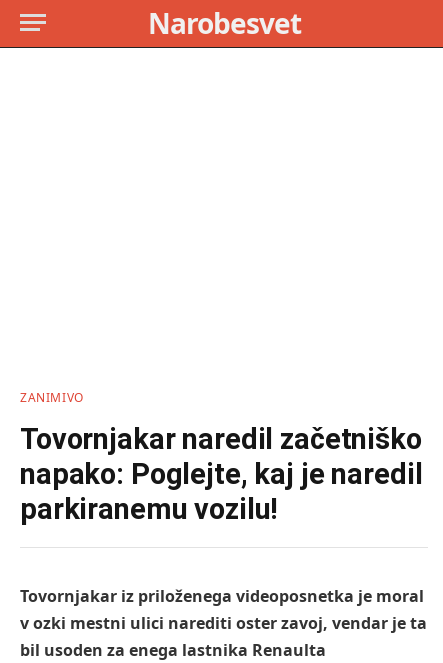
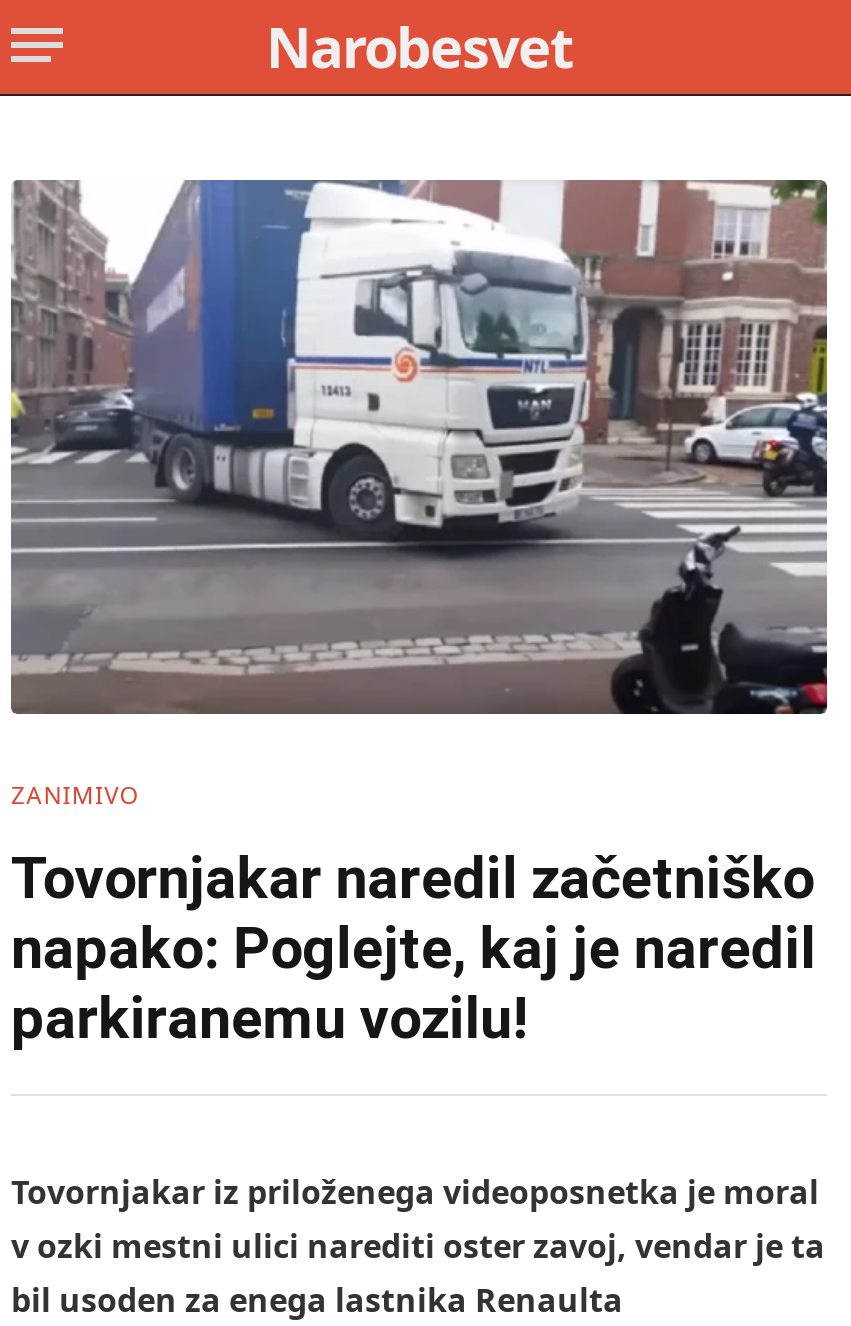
+ [image]
